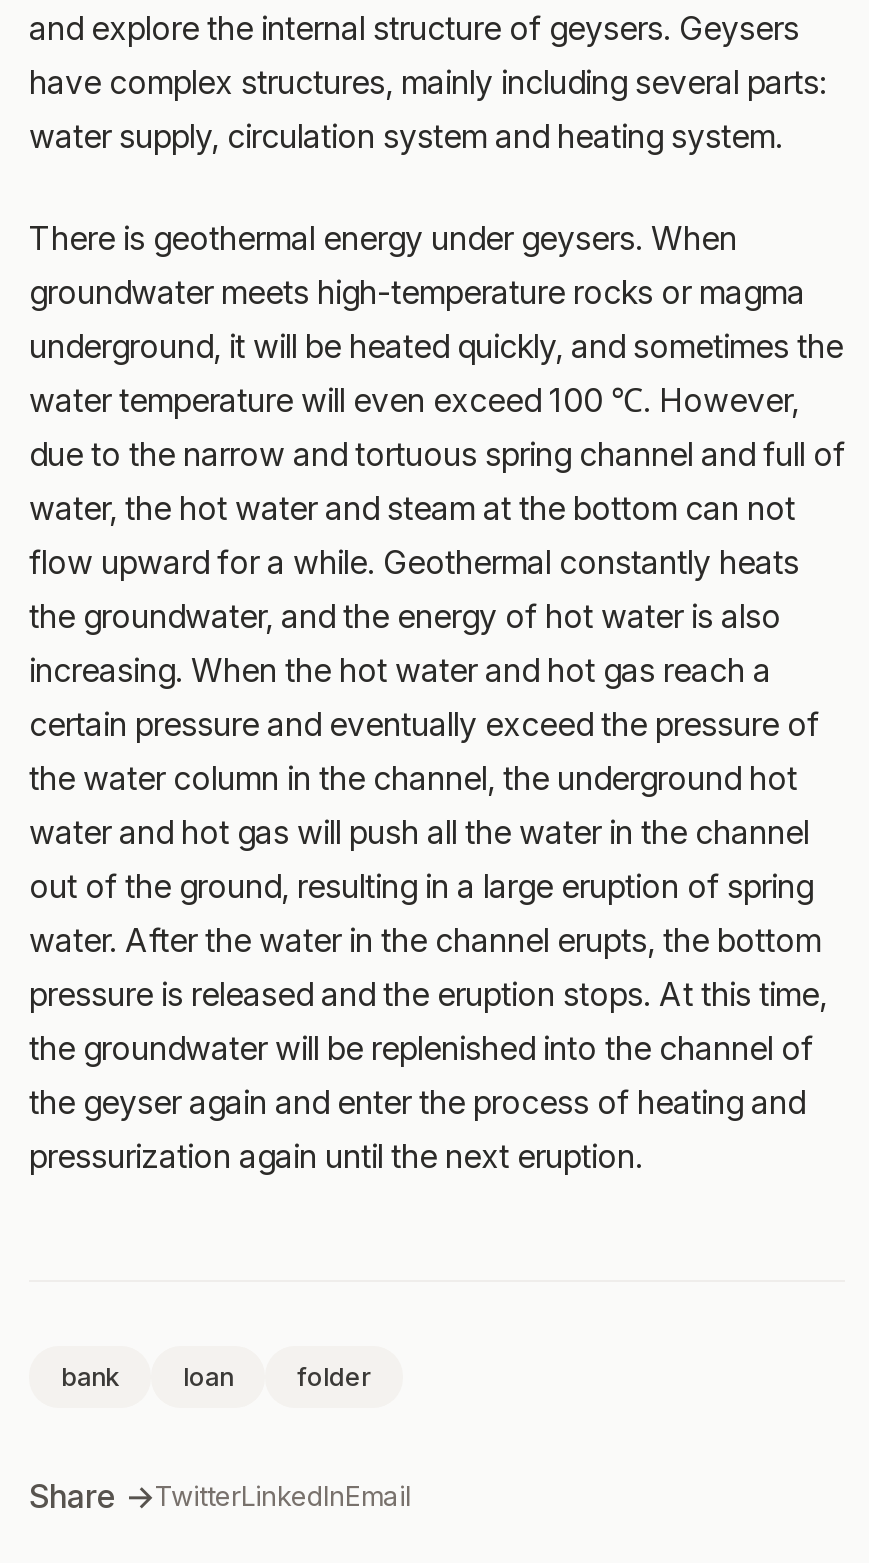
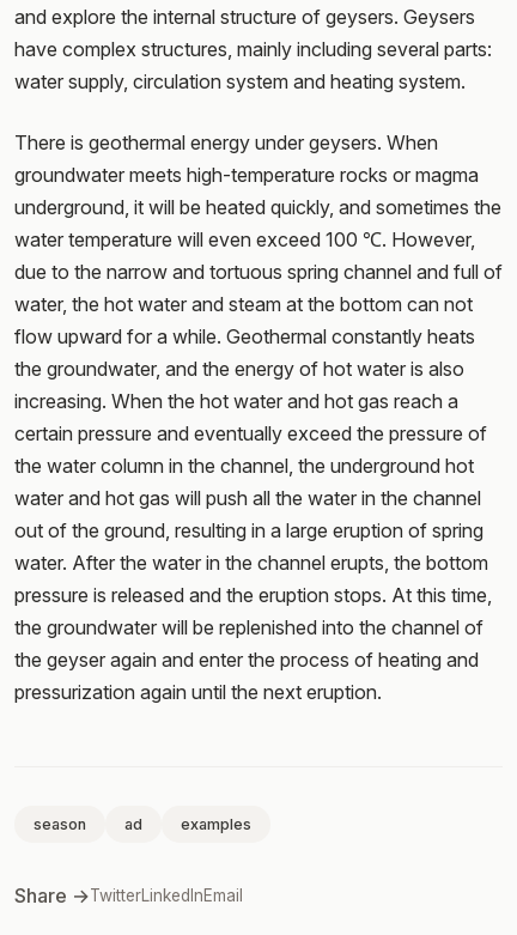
- bank
- loan
- folder
+ season
+ ad
+ examples
